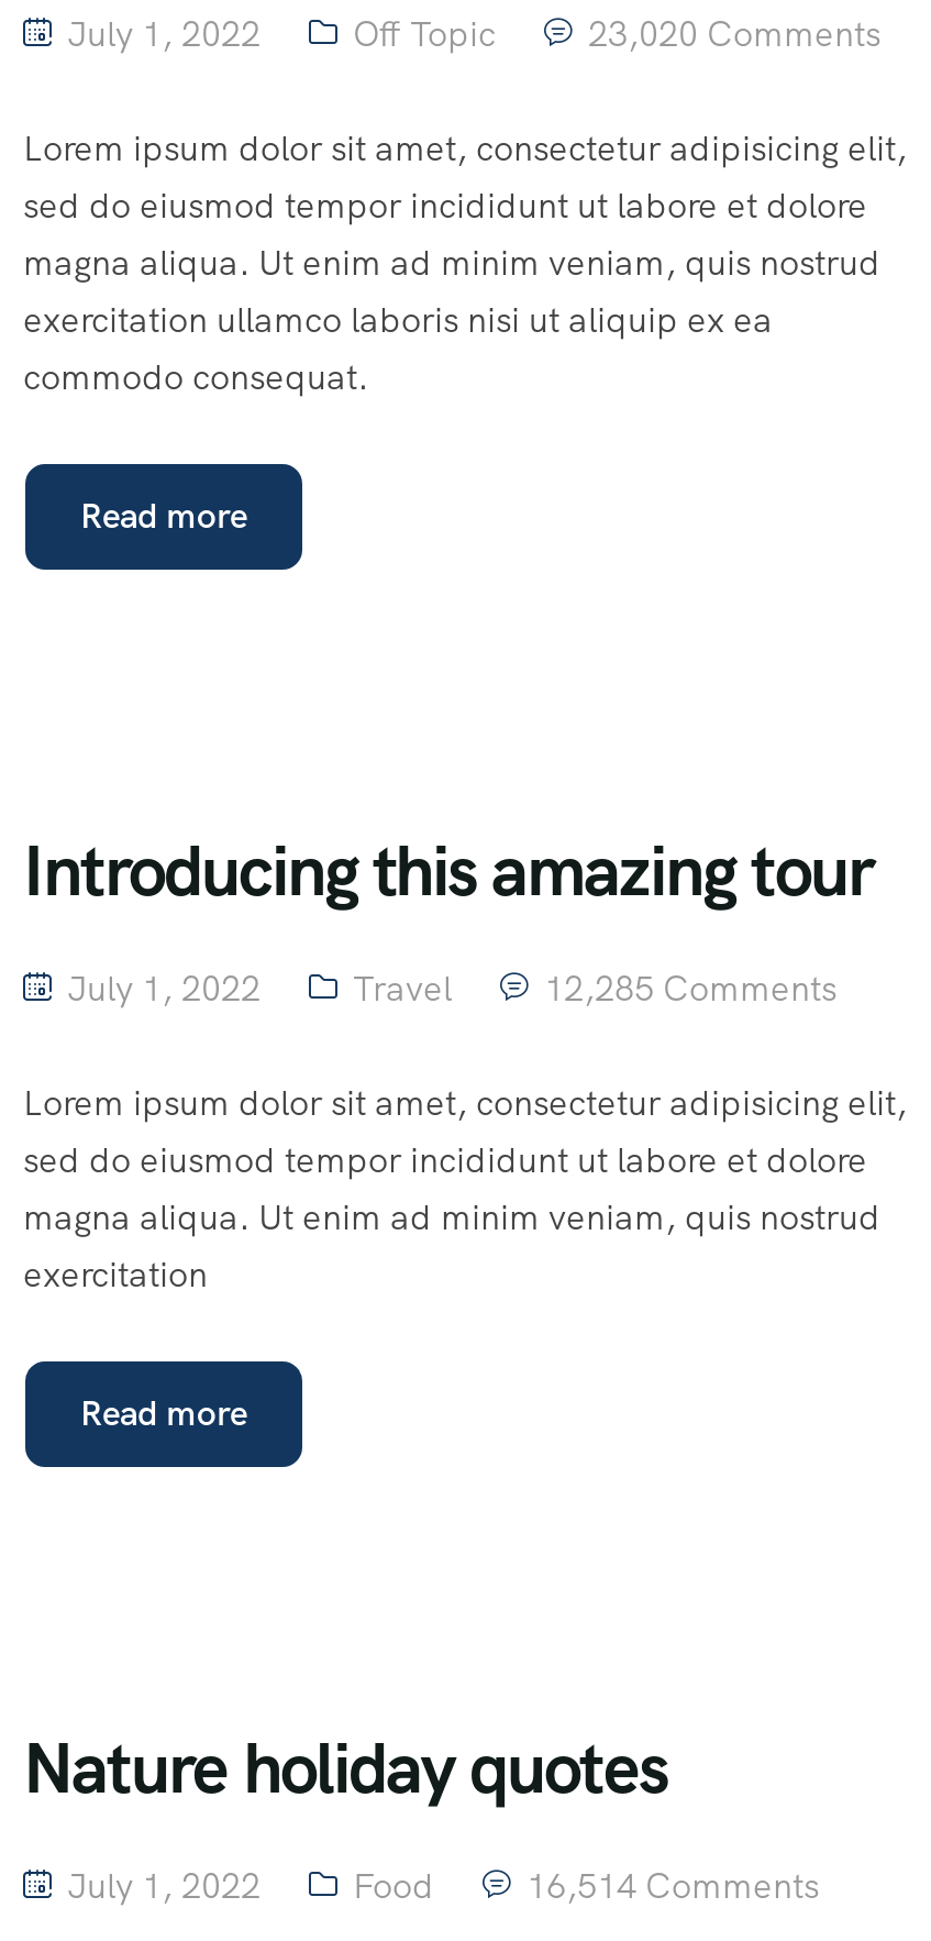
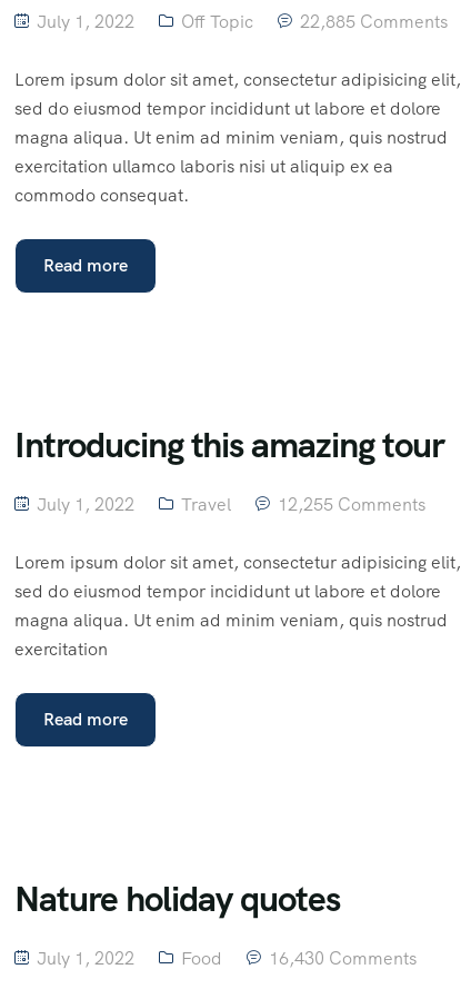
- July 1, 2022 Off Topic 23,020 Comments
+ July 1, 2022 Off Topic 22,885 Comments

- July 1, 2022 Travel 12,285 Comments
+ July 1, 2022 Travel 12,255 Comments

- July 1, 2022 Food 16,514 Comments
+ July 1, 2022 Food 16,430 Comments
